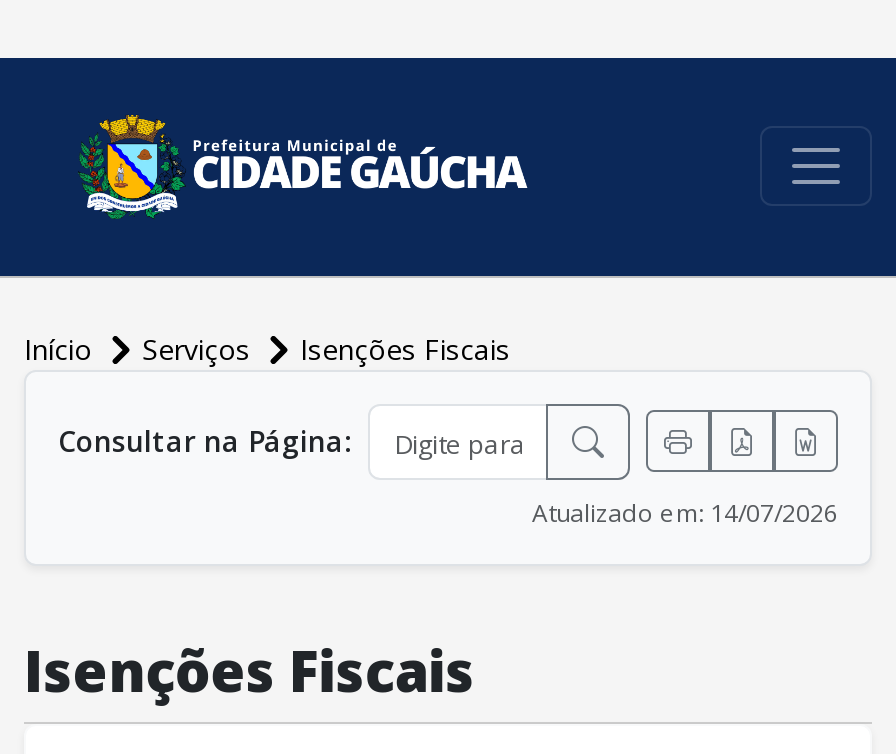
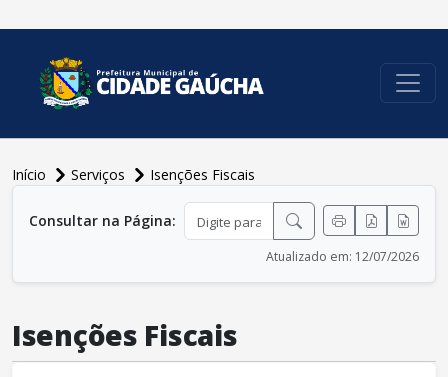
- Atualizado em: 14/07/2026
+ Atualizado em: 12/07/2026
